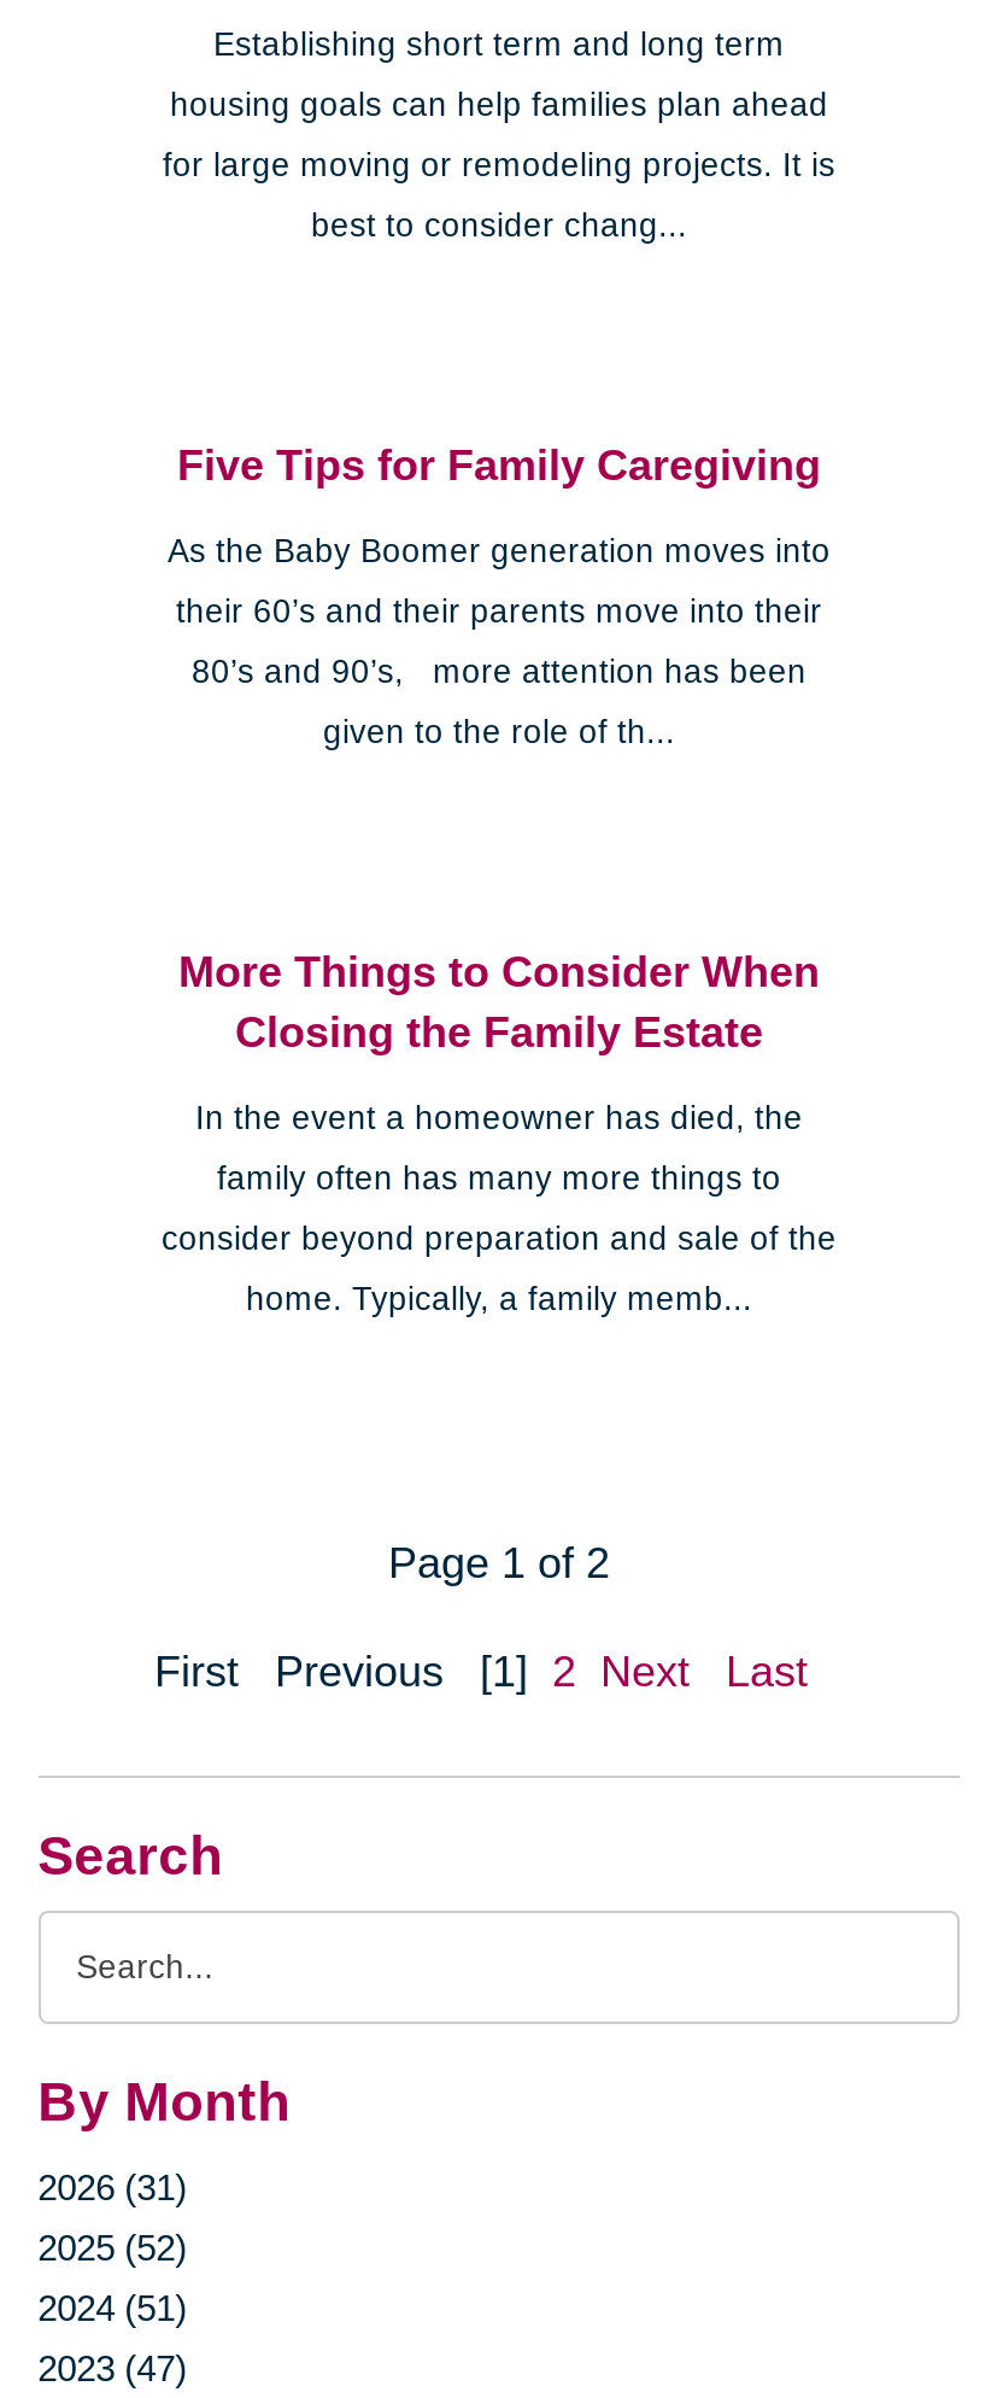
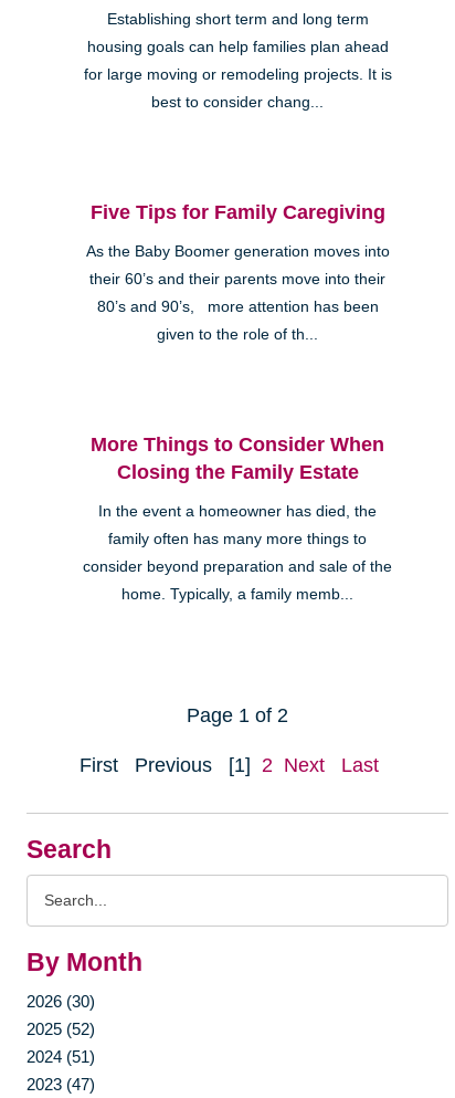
- 2026 (31)
+ 2026 (30)
